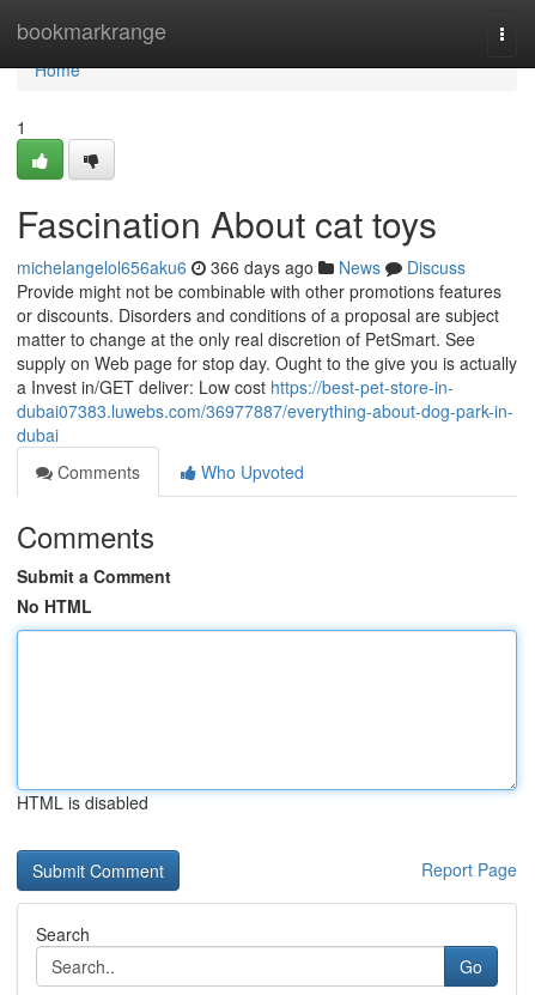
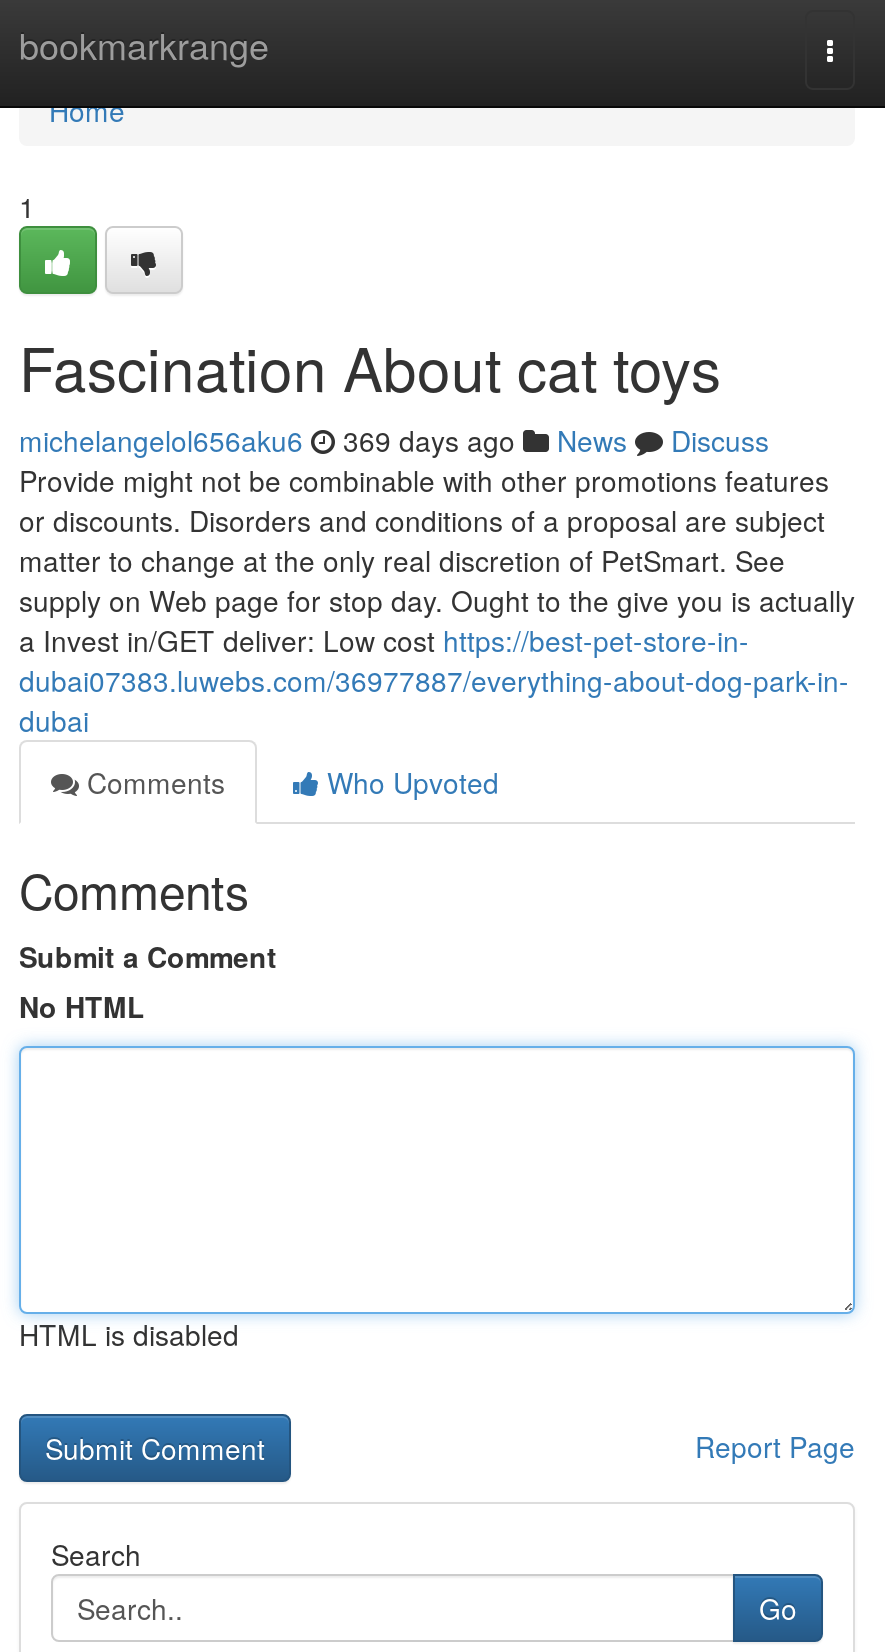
- michelangelol656aku6 366 days ago News Discuss
+ michelangelol656aku6 369 days ago News Discuss
